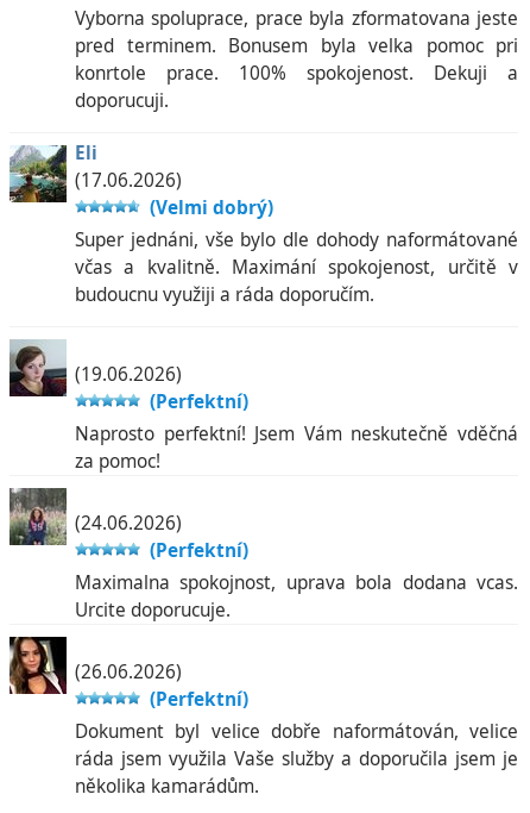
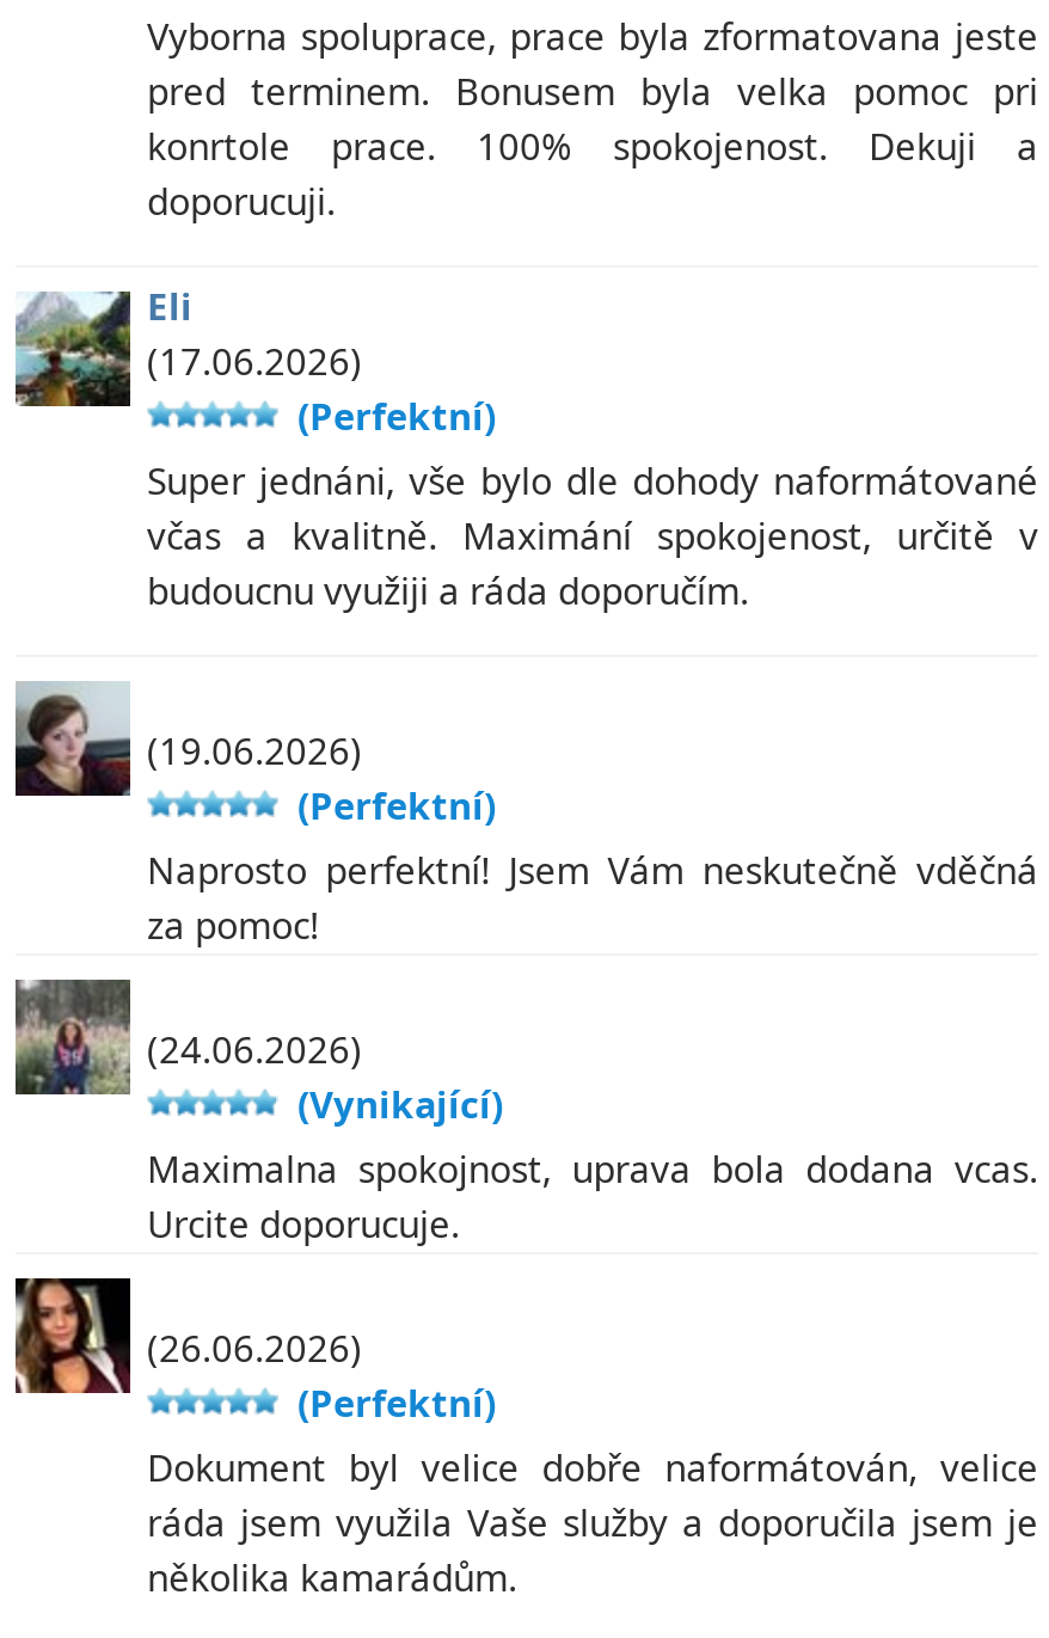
- (Velmi dobrý)
+ (Perfektní)

- (Perfektní)
+ (Vynikající)
